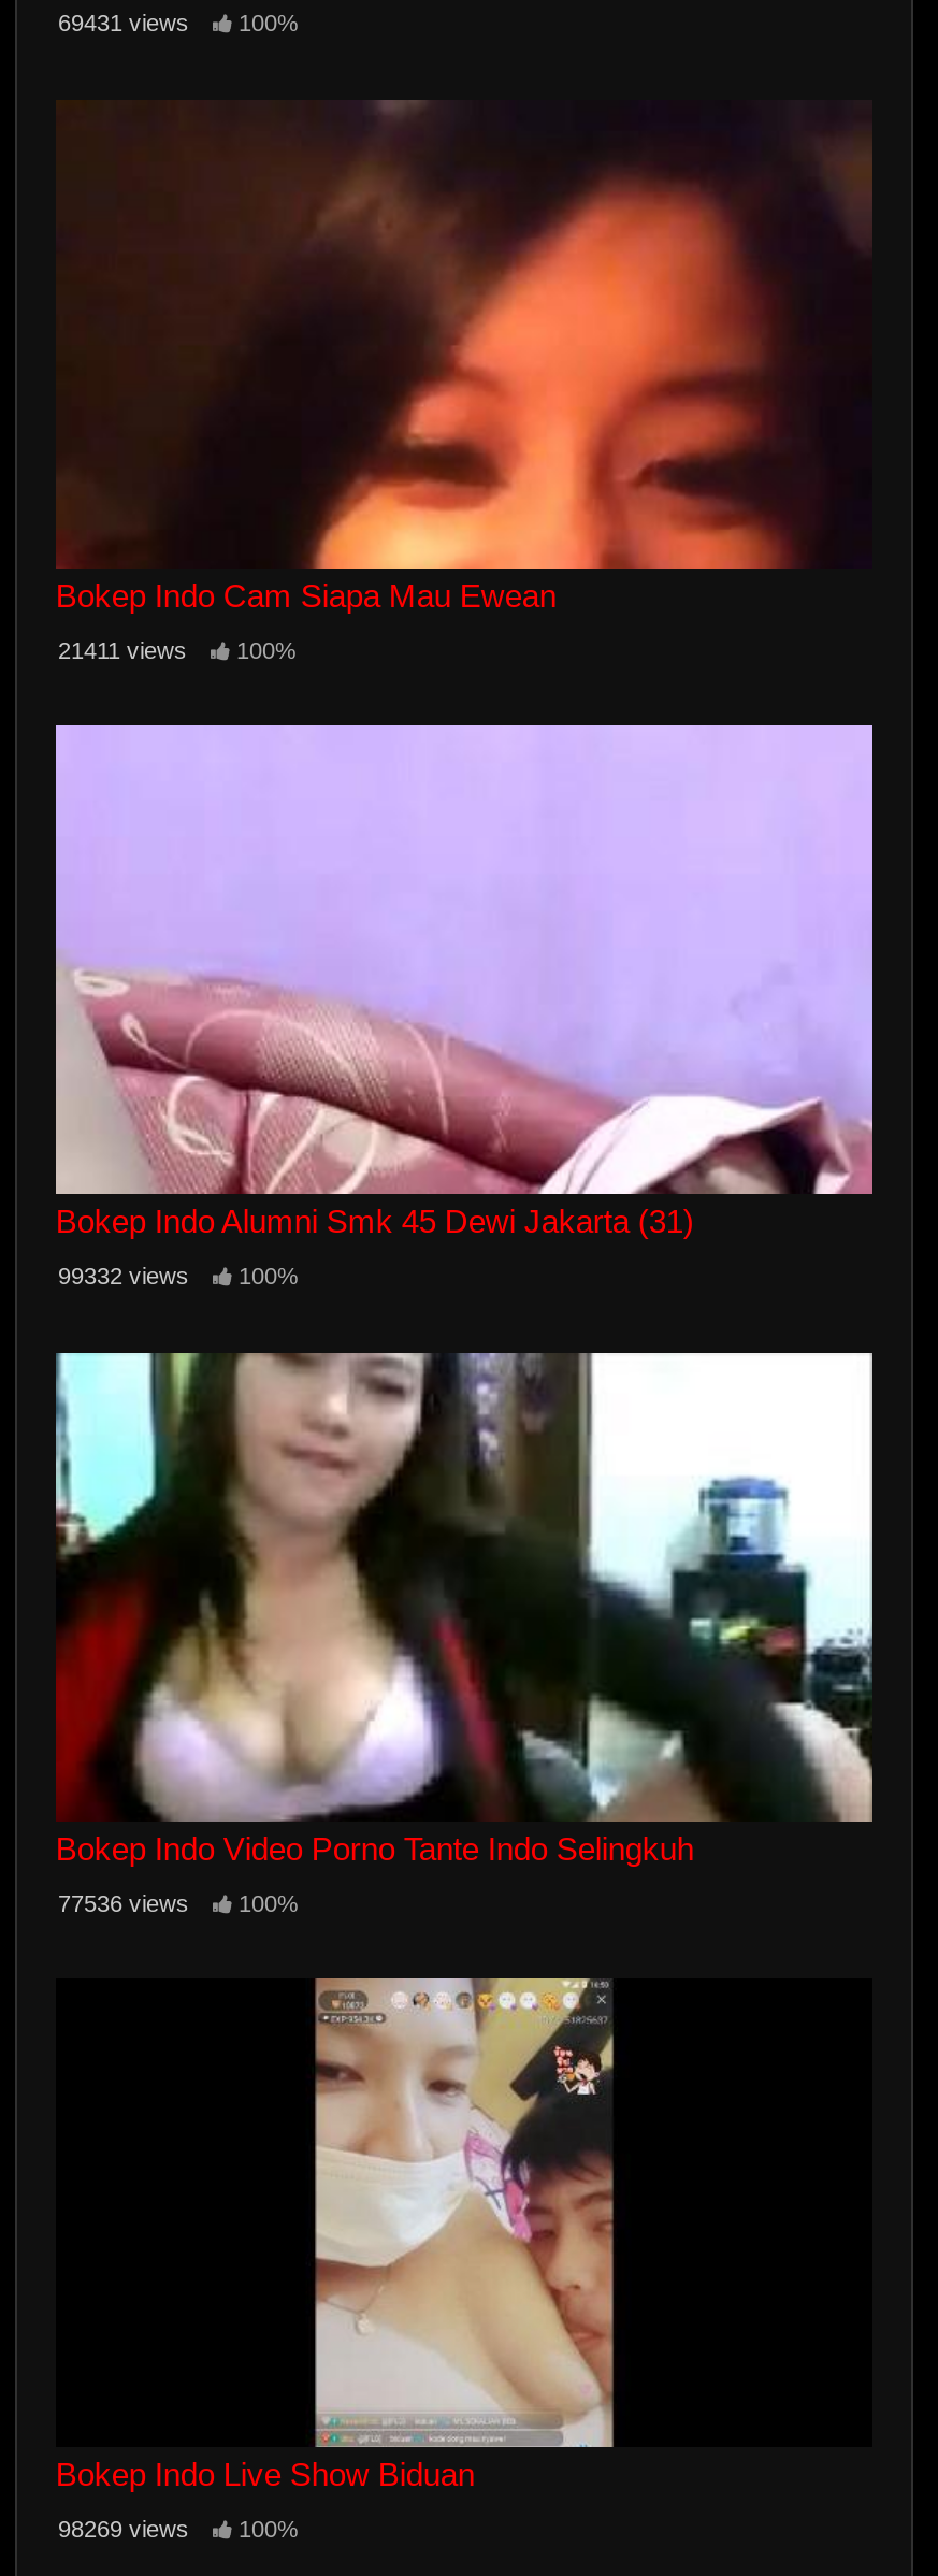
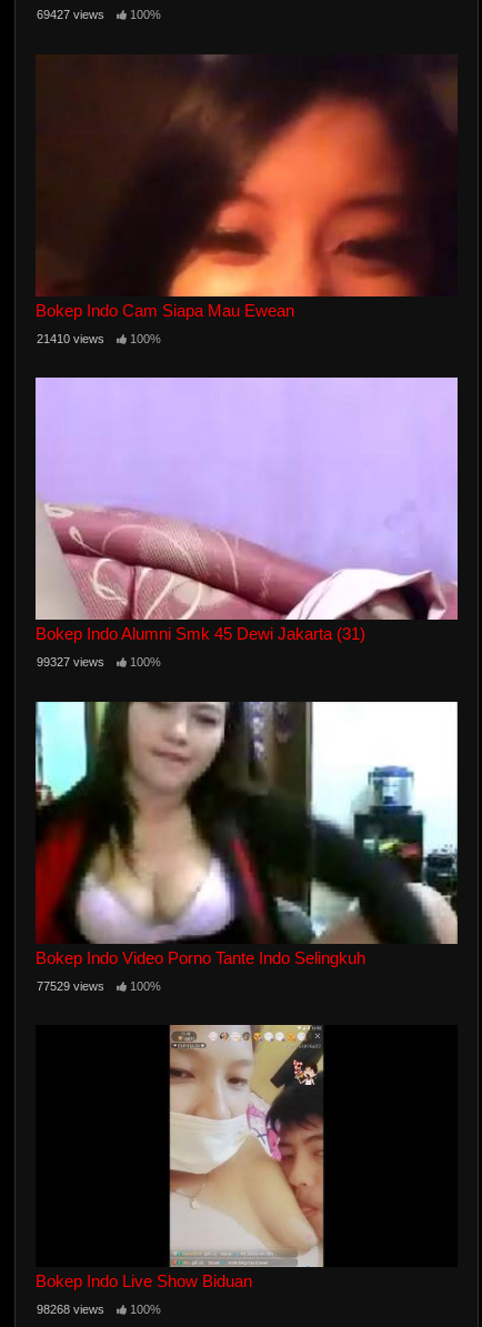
- 69431 views 100%
+ 69427 views 100%

- 21411 views 100%
+ 21410 views 100%

- 99332 views 100%
+ 99327 views 100%

- 77536 views 100%
+ 77529 views 100%

- 98269 views 100%
+ 98268 views 100%
